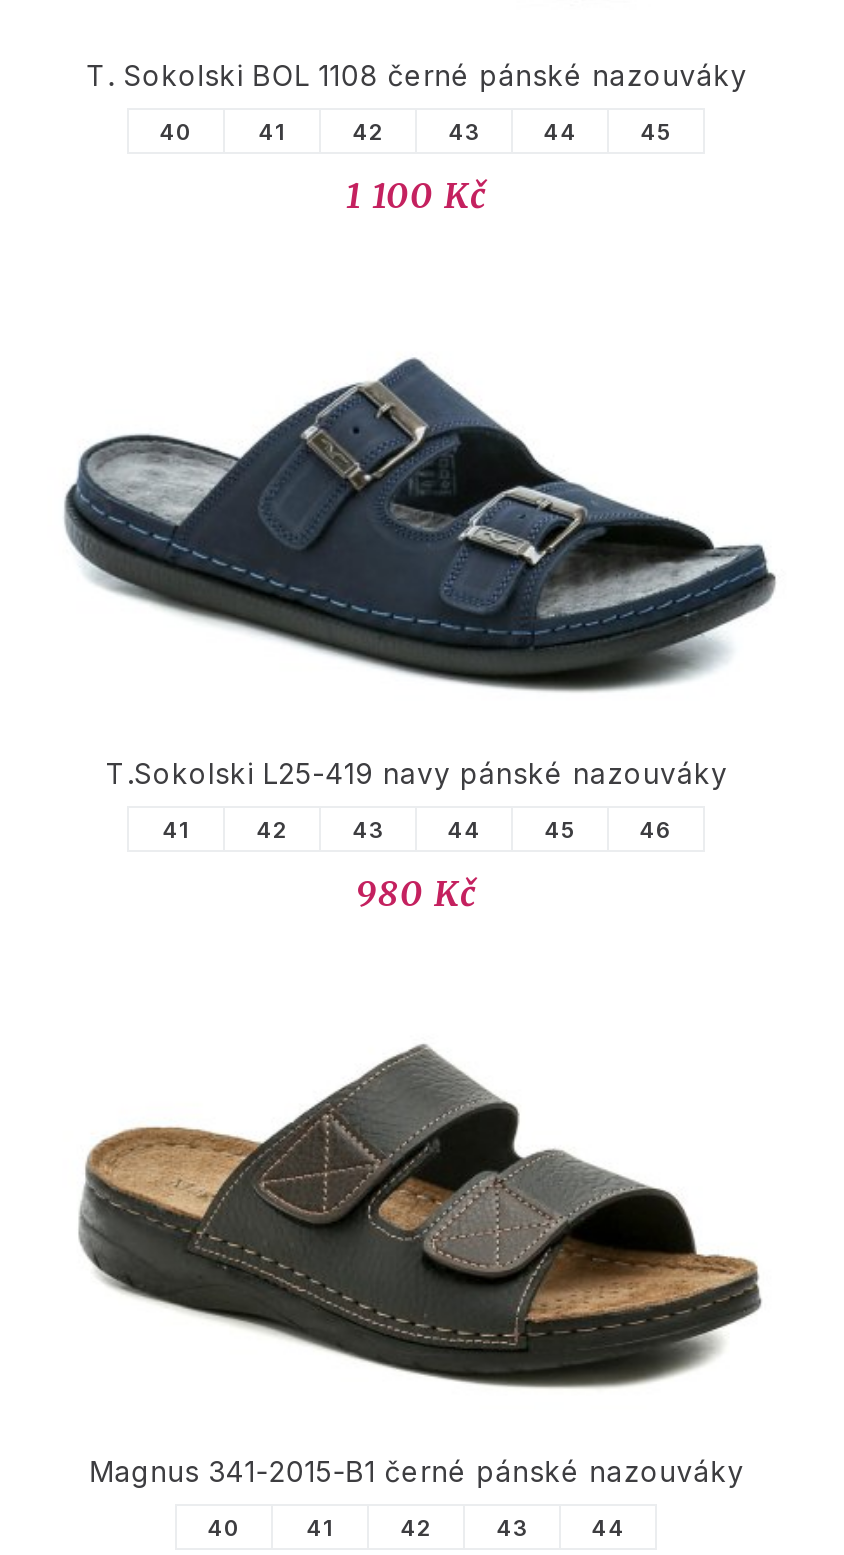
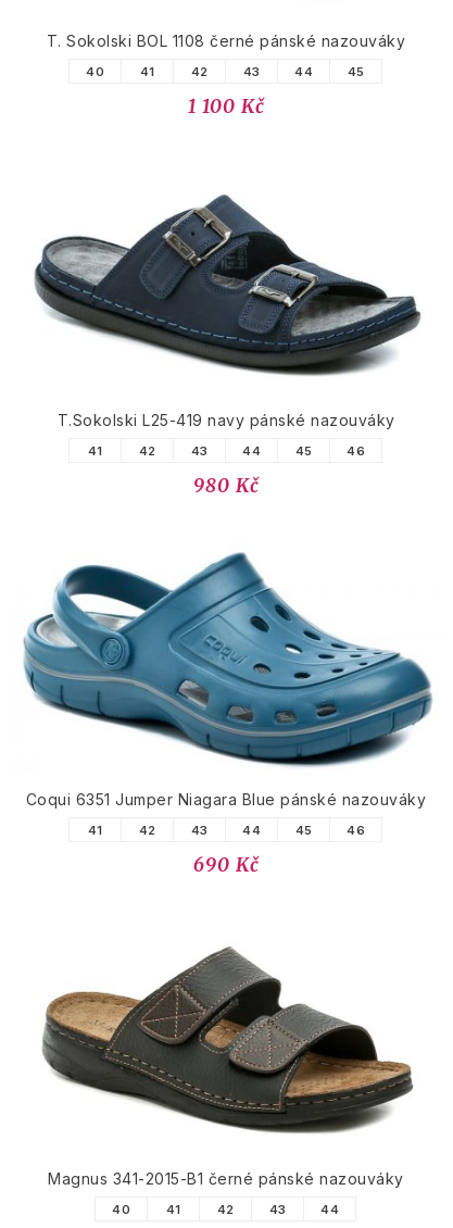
+ [image]
+ Coqui 6351 Jumper Niagara Blue pánské nazouváky
+ 41
+ 42
+ 43
+ 44
+ 45
+ 46
+ 690 Kč
